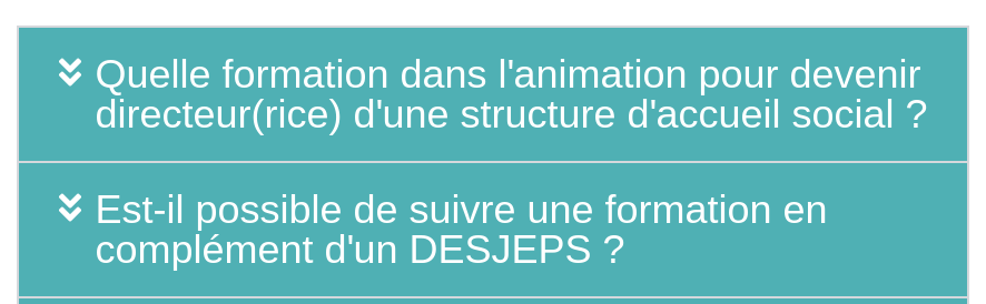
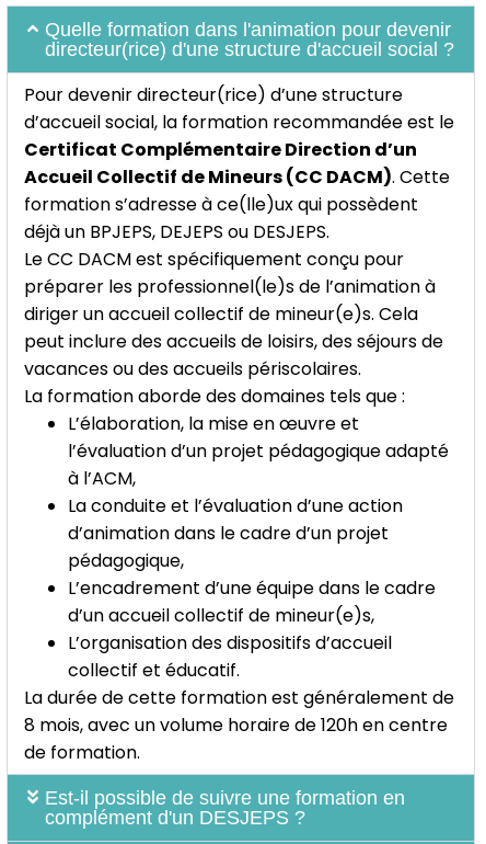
+ Pour devenir directeur(rice) d’une structure
+ d’accueil social, la formation recommandée est le
+ Certificat Complémentaire Direction d’un
+ Accueil Collectif de Mineurs (CC DACM). Cette
+ formation s’adresse à ce(lle)ux qui possèdent
+ déjà un BPJEPS, DEJEPS ou DESJEPS.
+ Le CC DACM est spécifiquement conçu pour
+ préparer les professionnel(le)s de l’animation à
+ diriger un accueil collectif de mineur(e)s. Cela
+ peut inclure des accueils de loisirs, des séjours de
+ vacances ou des accueils périscolaires.
+ La formation aborde des domaines tels que :
+ L’élaboration, la mise en œuvre et
+ l’évaluation d’un projet pédagogique adapté
+ à l’ACM,
+ La conduite et l’évaluation d’une action
+ d’animation dans le cadre d’un projet
+ pédagogique,
+ L’encadrement d’une équipe dans le cadre
+ d’un accueil collectif de mineur(e)s,
+ L’organisation des dispositifs d’accueil
+ collectif et éducatif.
+ La durée de cette formation est généralement de
+ 8 mois, avec un volume horaire de 120h en centre
+ de formation.
